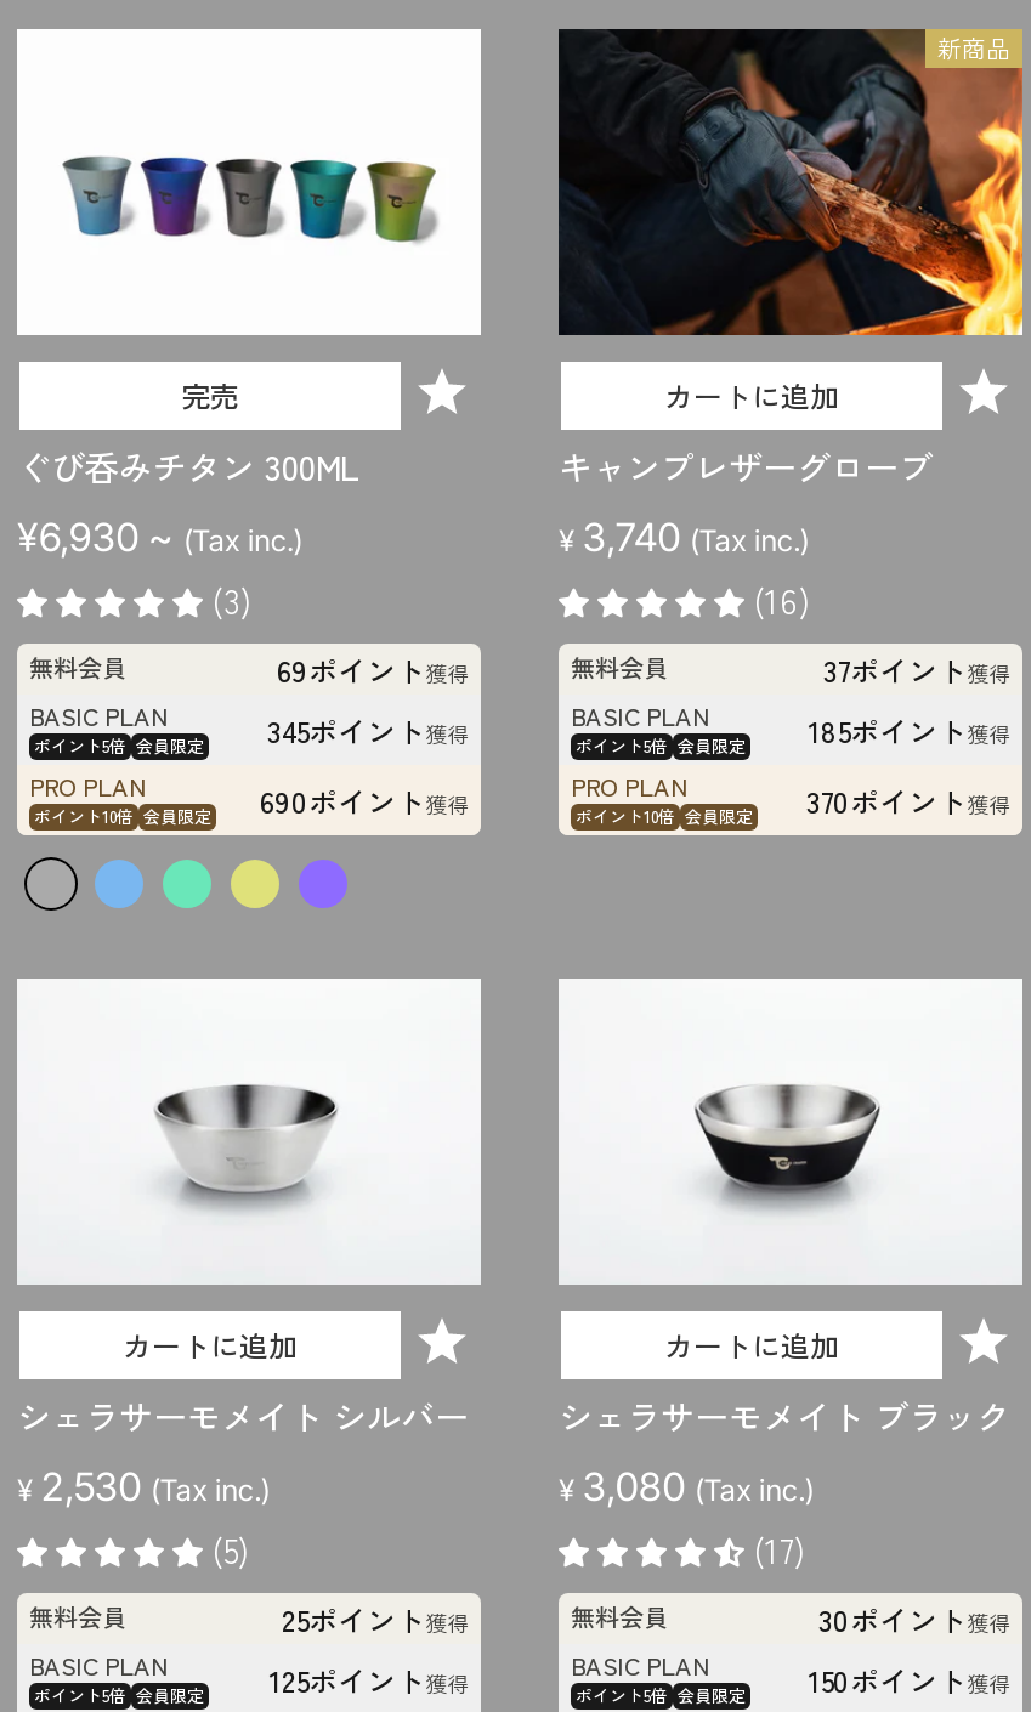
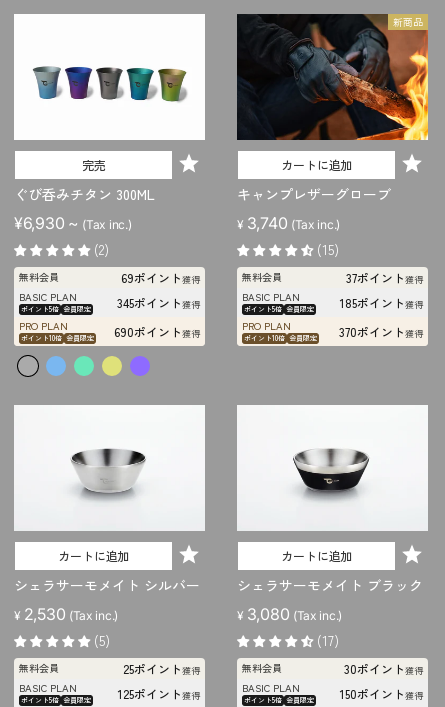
- (3)
+ (2)

- (16)
+ (15)
